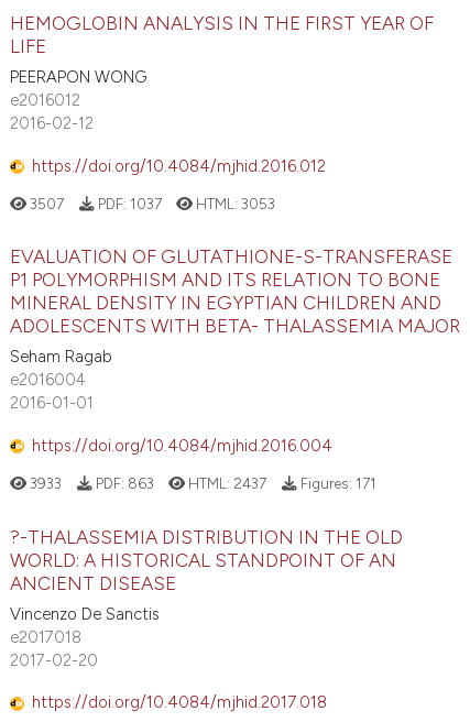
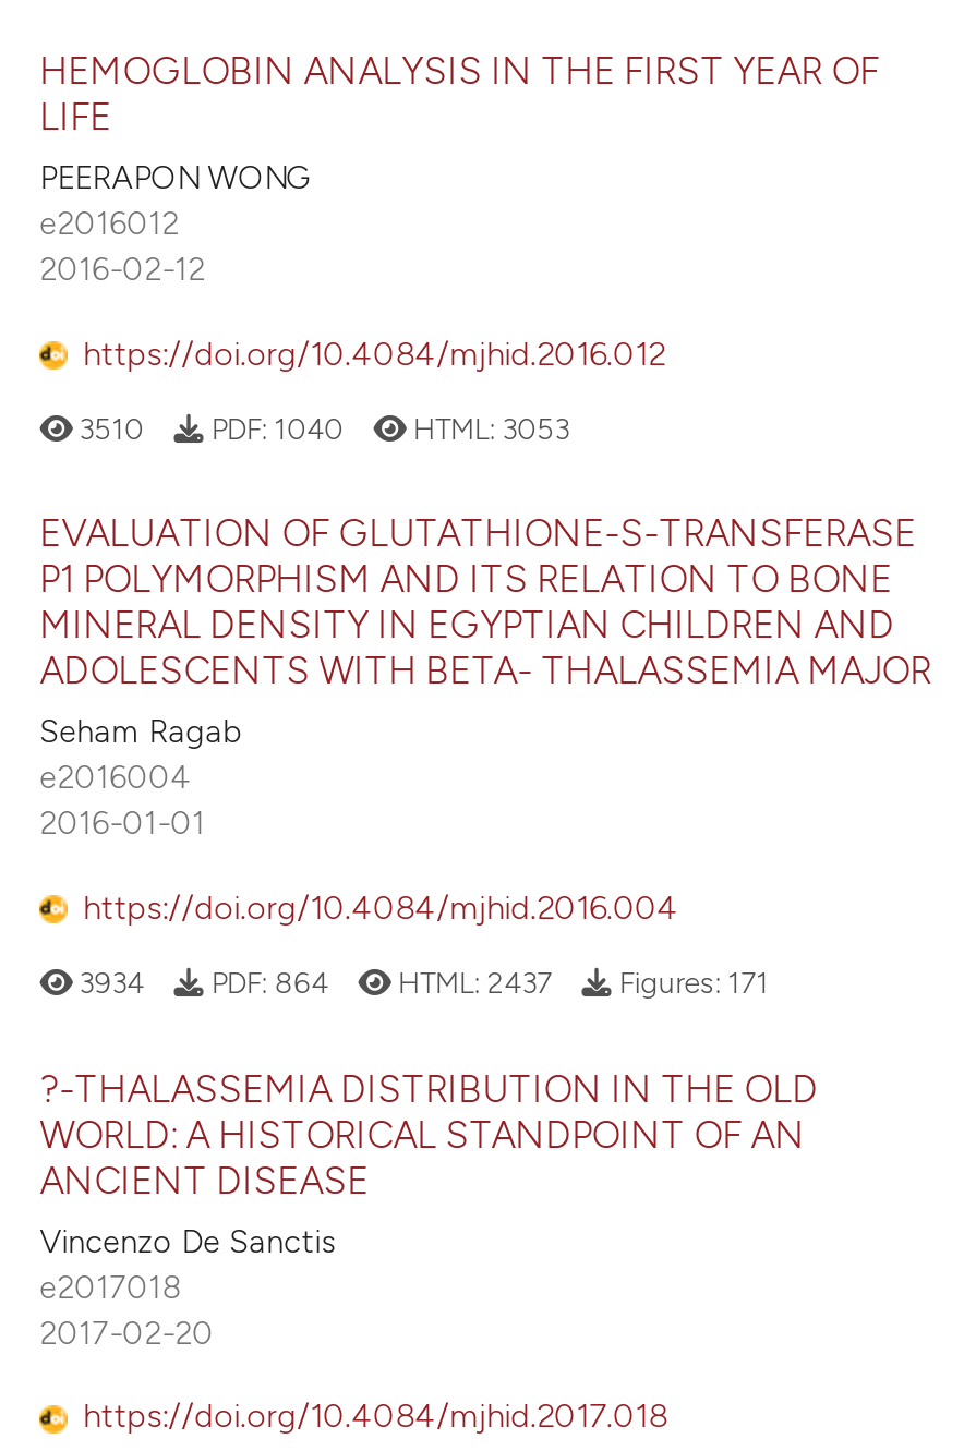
- 3507
+ 3510

- PDF: 1037
+ PDF: 1040

- 3933
+ 3934

- PDF: 863
+ PDF: 864
